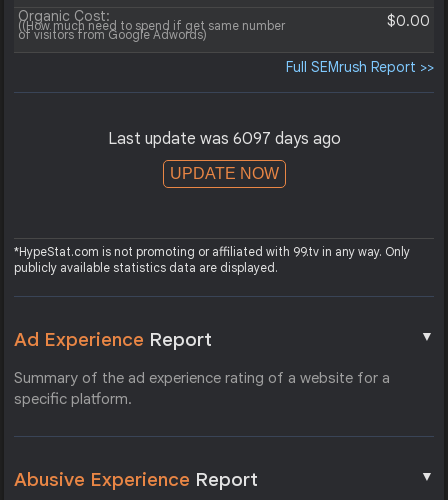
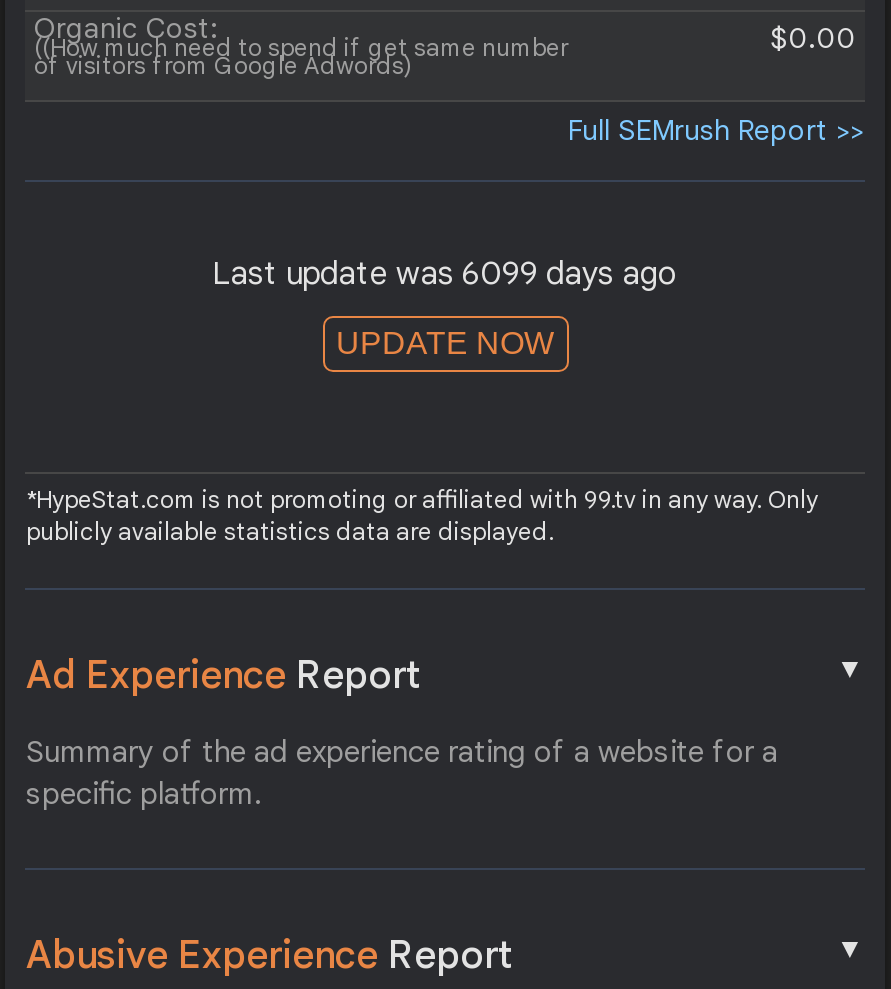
- Last update was 6097 days ago
+ Last update was 6099 days ago
